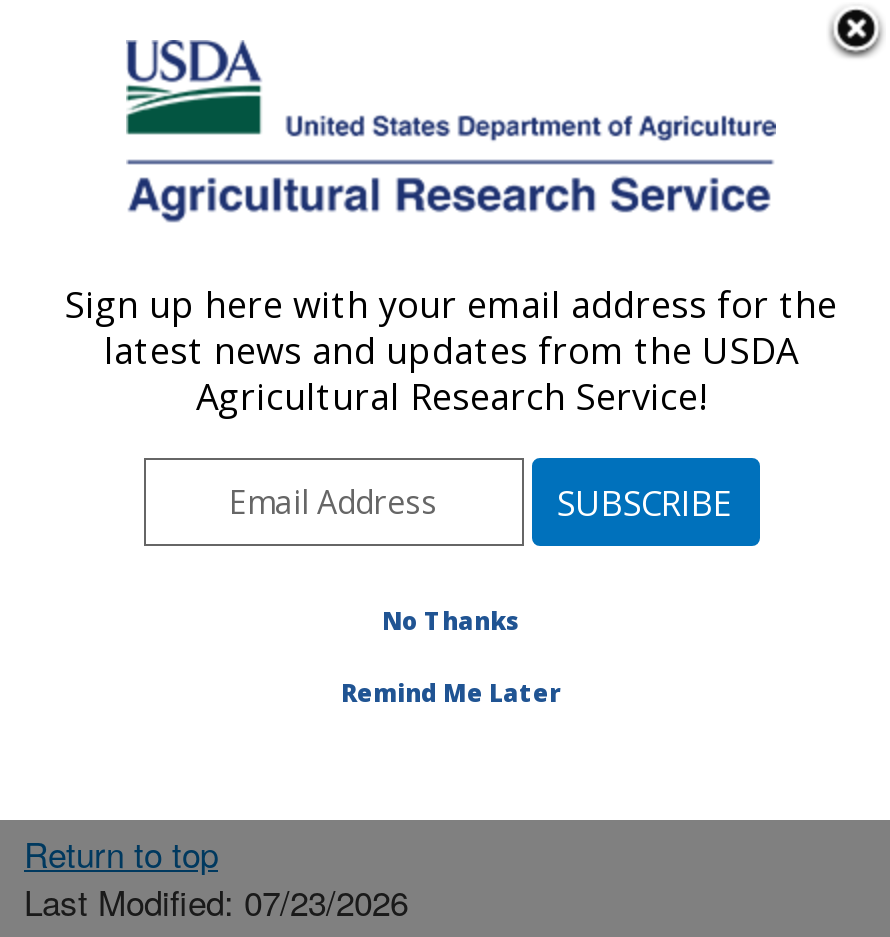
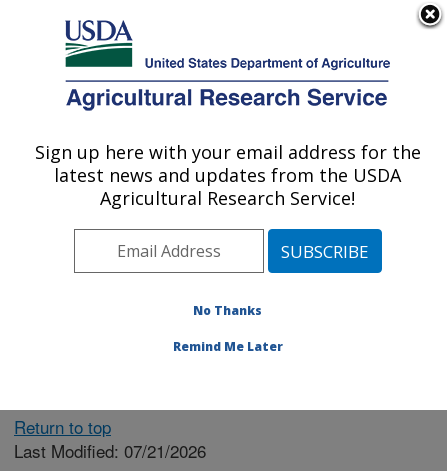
- Last Modified: 07/23/2026
+ Last Modified: 07/21/2026
